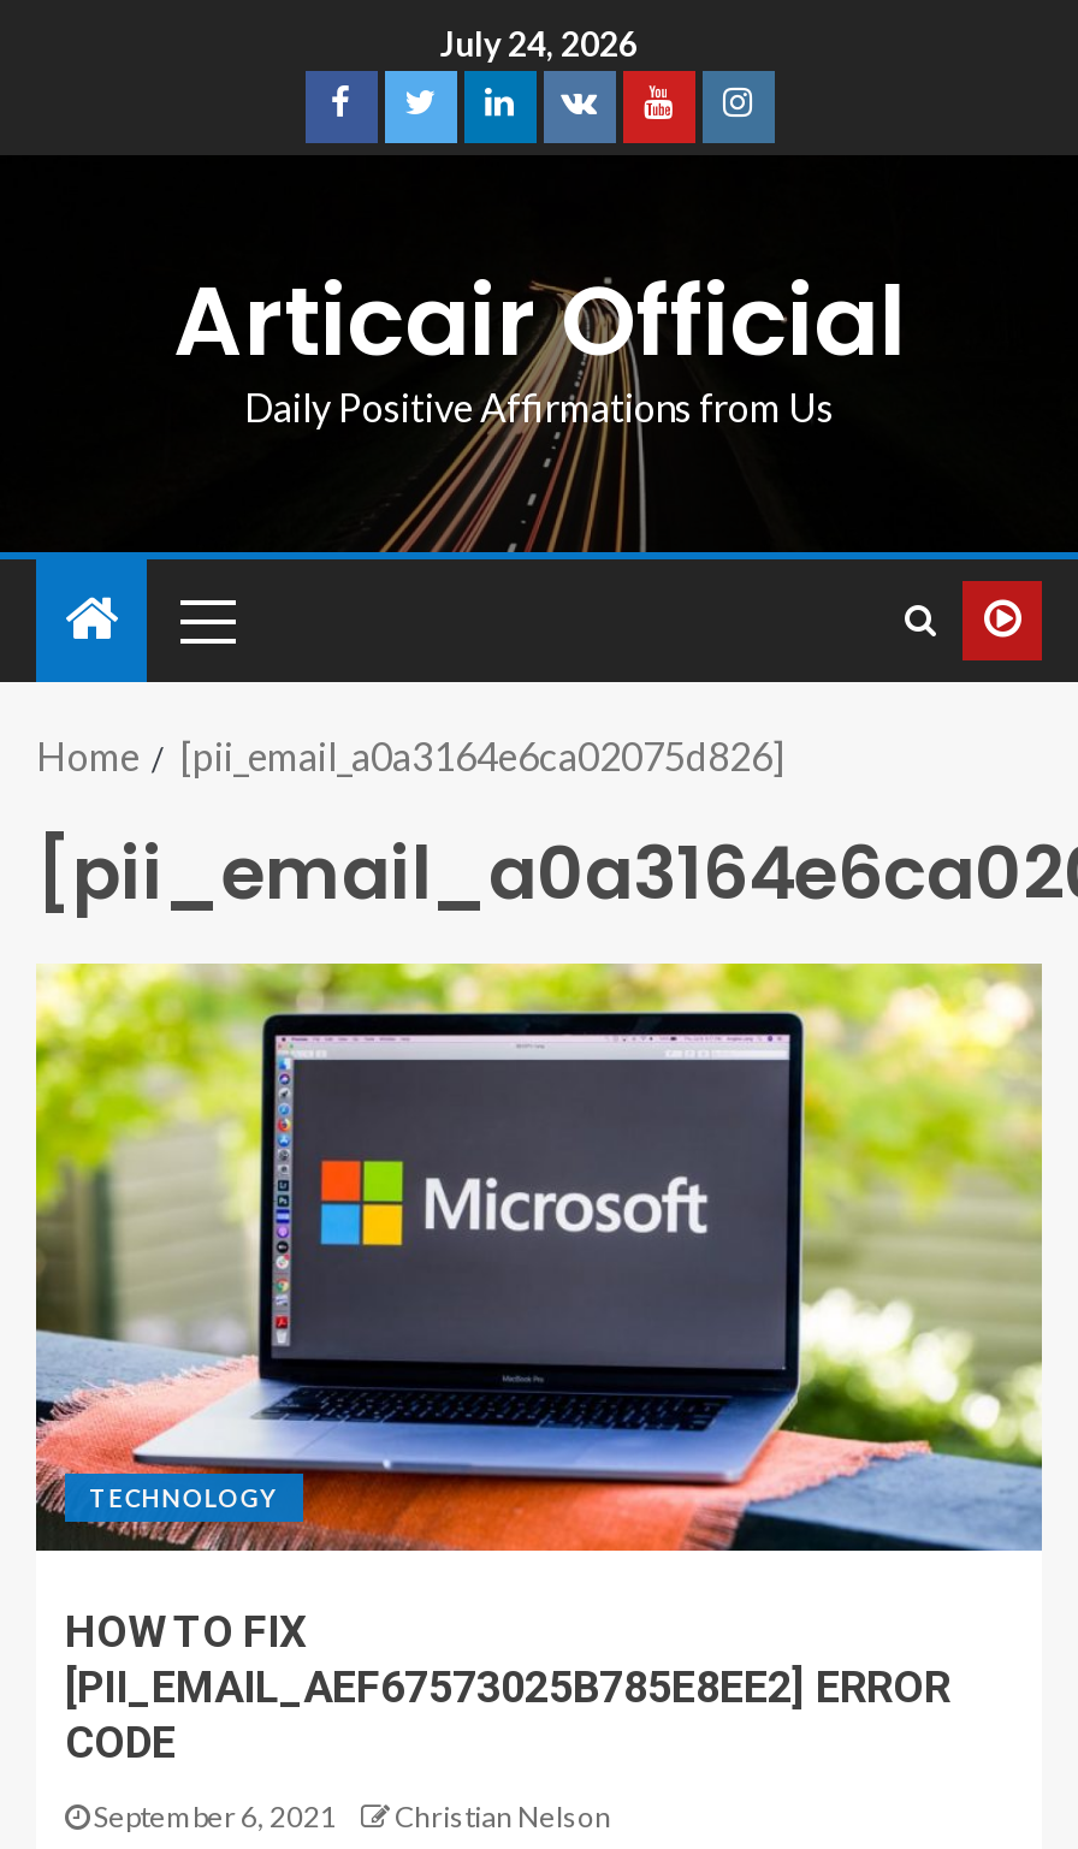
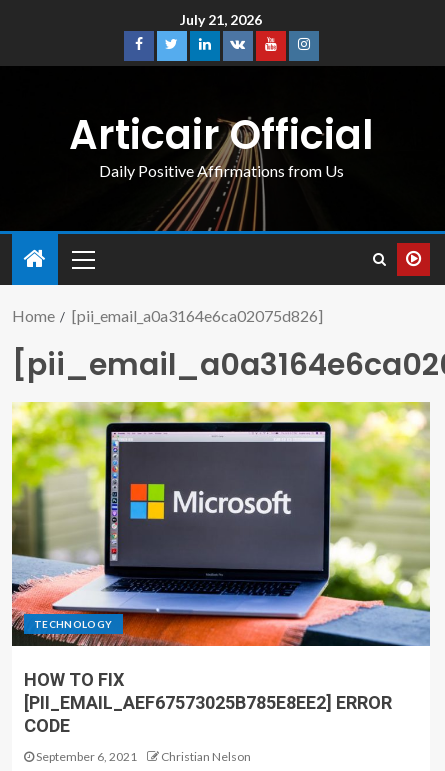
- July 24, 2026
+ July 21, 2026
